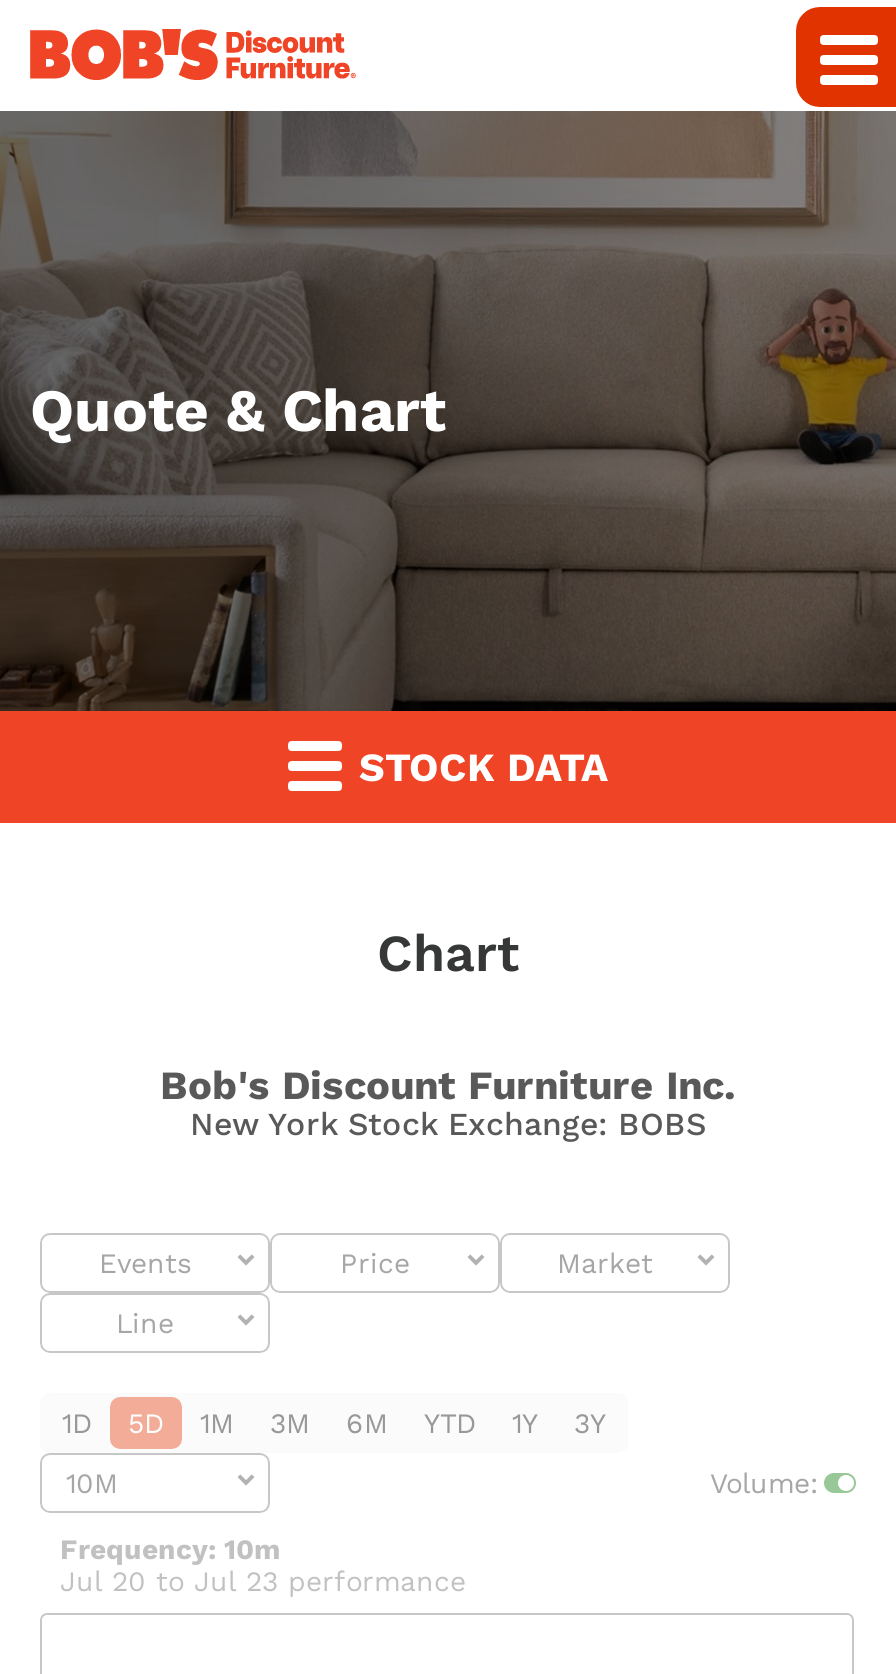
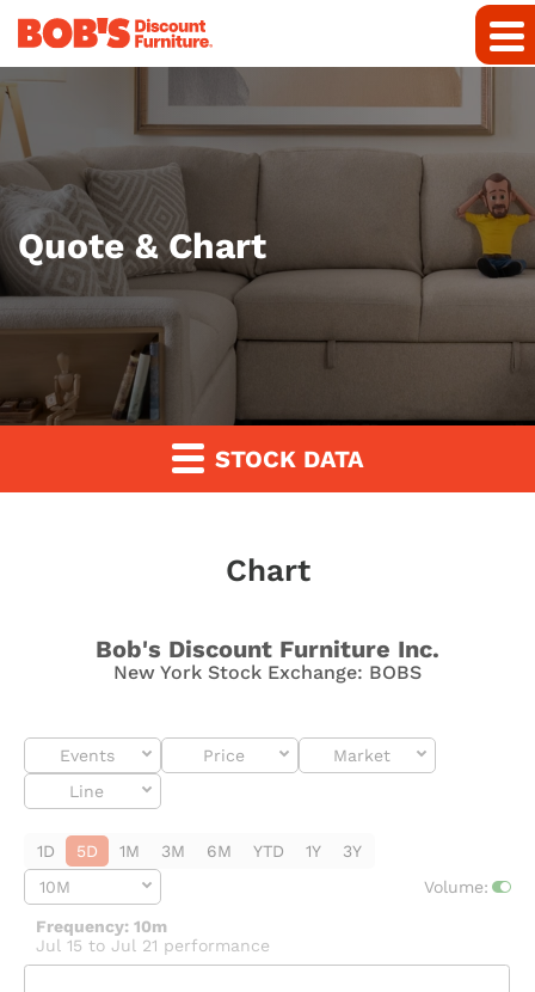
- Jul 20 to Jul 23 performance
+ Jul 15 to Jul 21 performance
